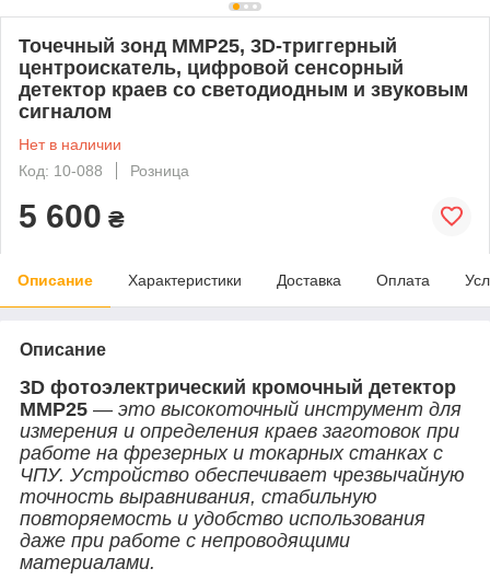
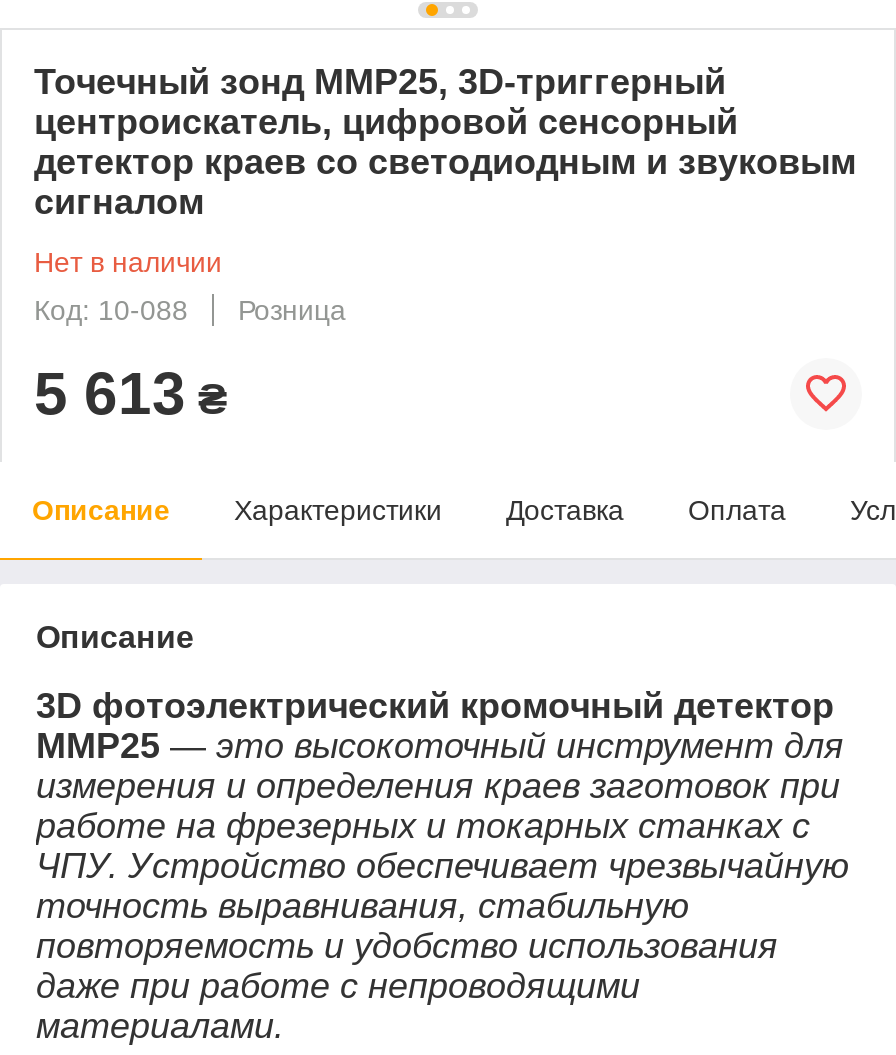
- 5 600 ₴
+ 5 613 ₴
